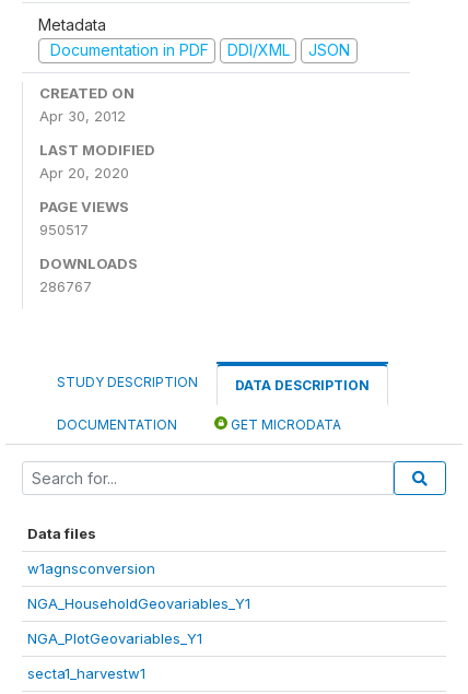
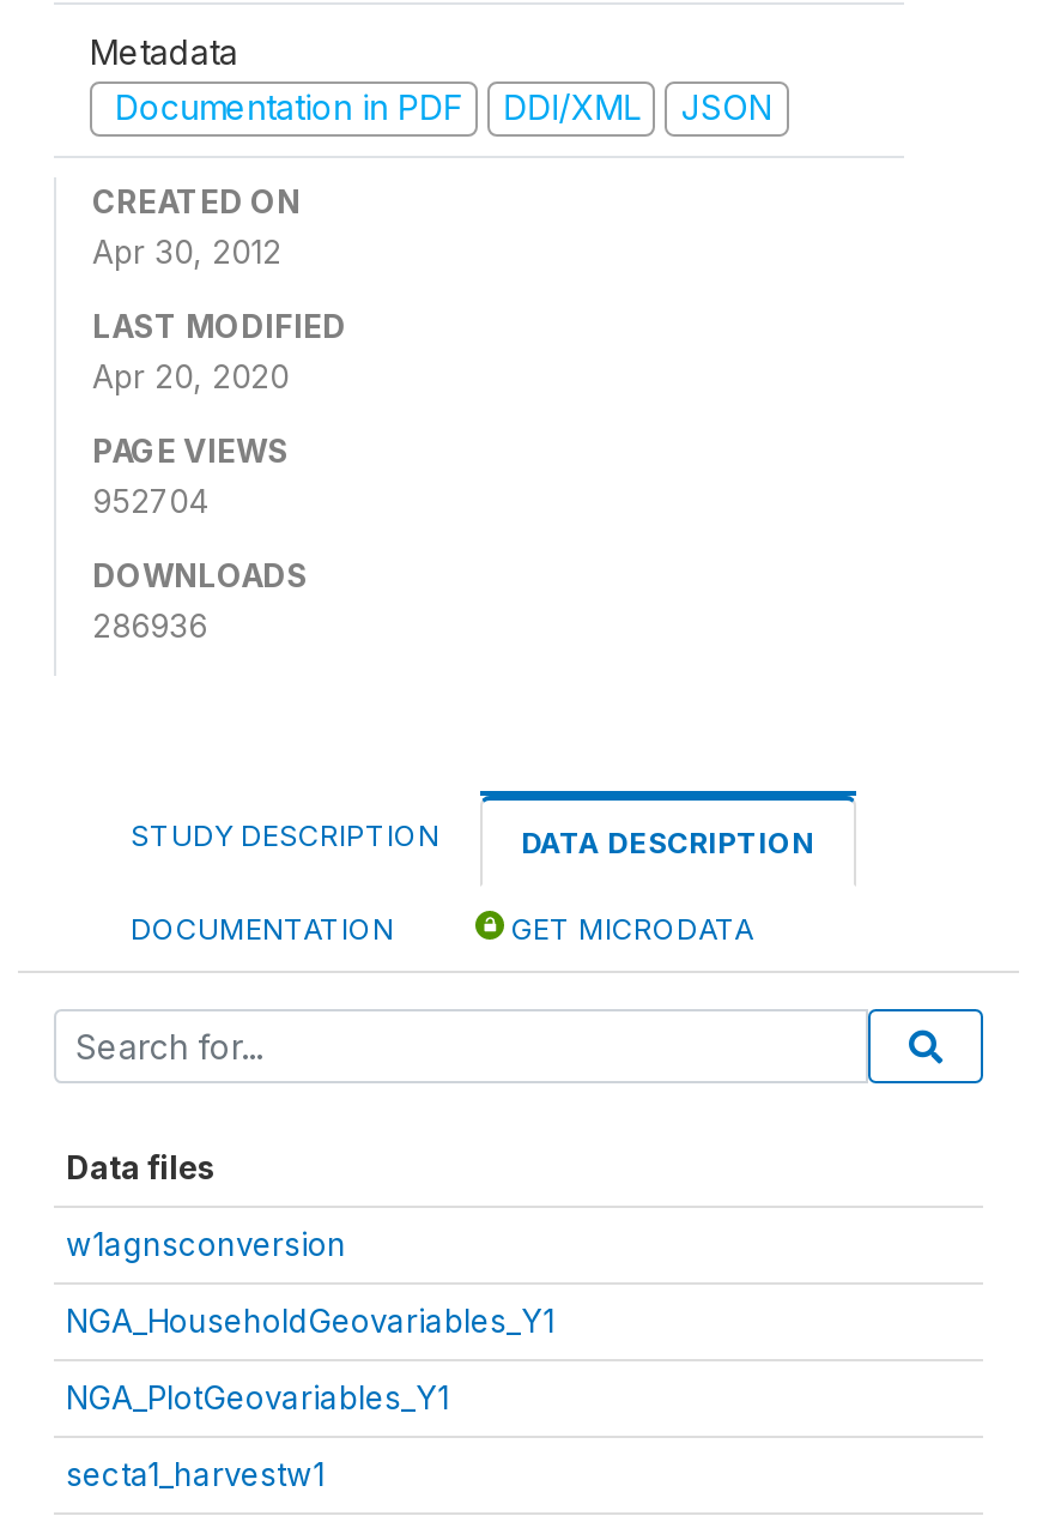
- 950517
+ 952704

- 286767
+ 286936
